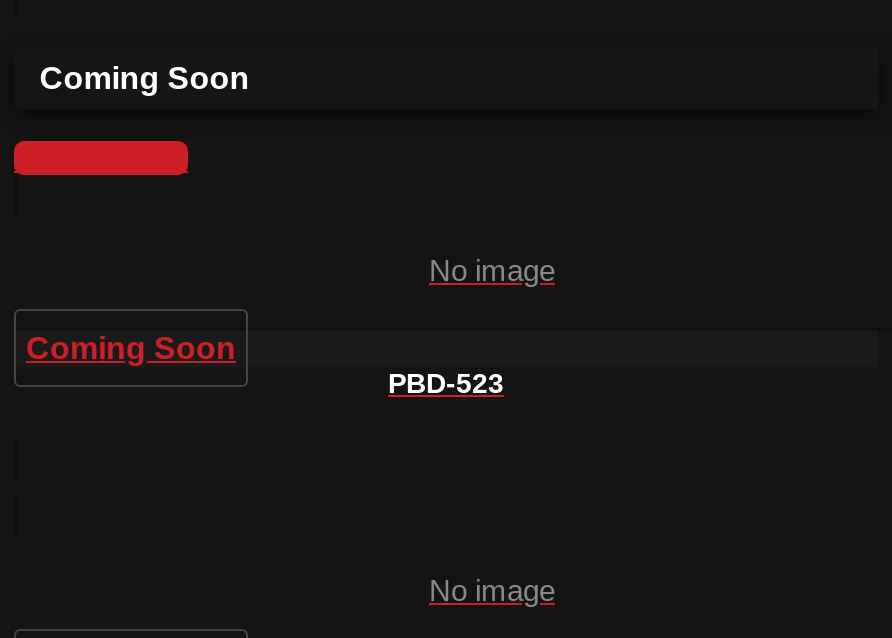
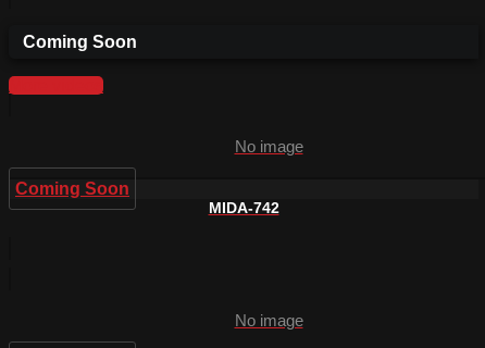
- PBD-523
+ MIDA-742
